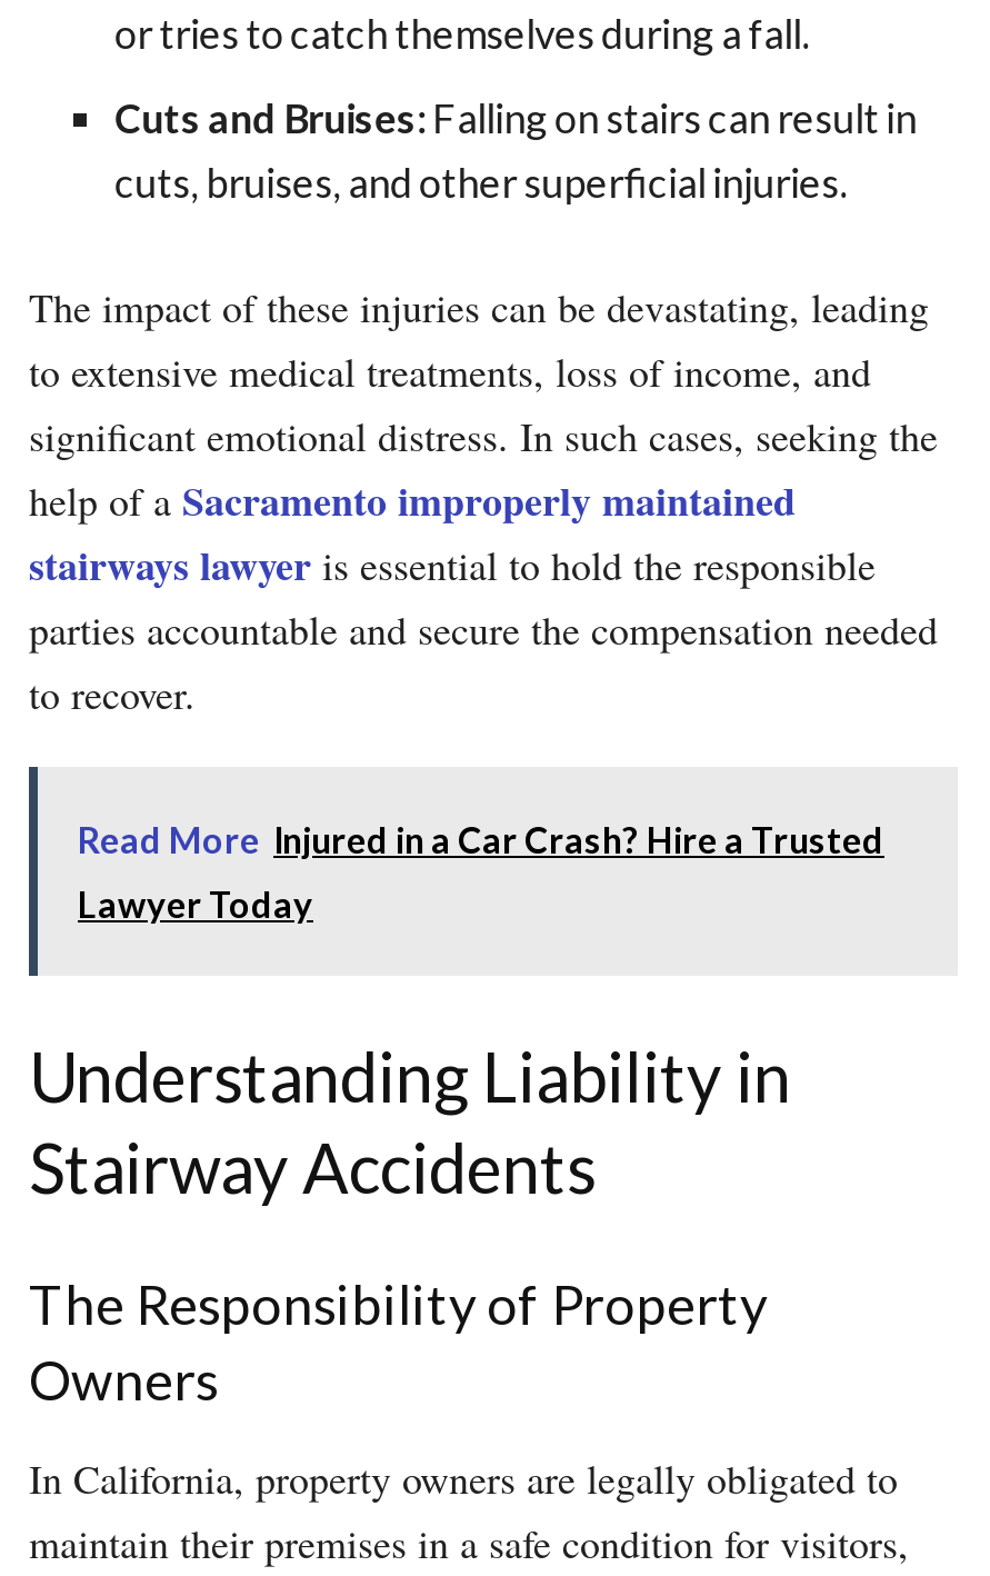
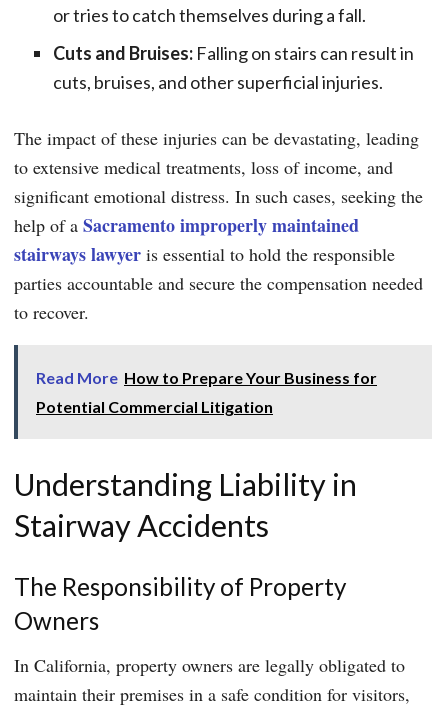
- Read More Injured in a Car Crash? Hire a Trusted
+ Read More How to Prepare Your Business for

- Lawyer Today
+ Potential Commercial Litigation
